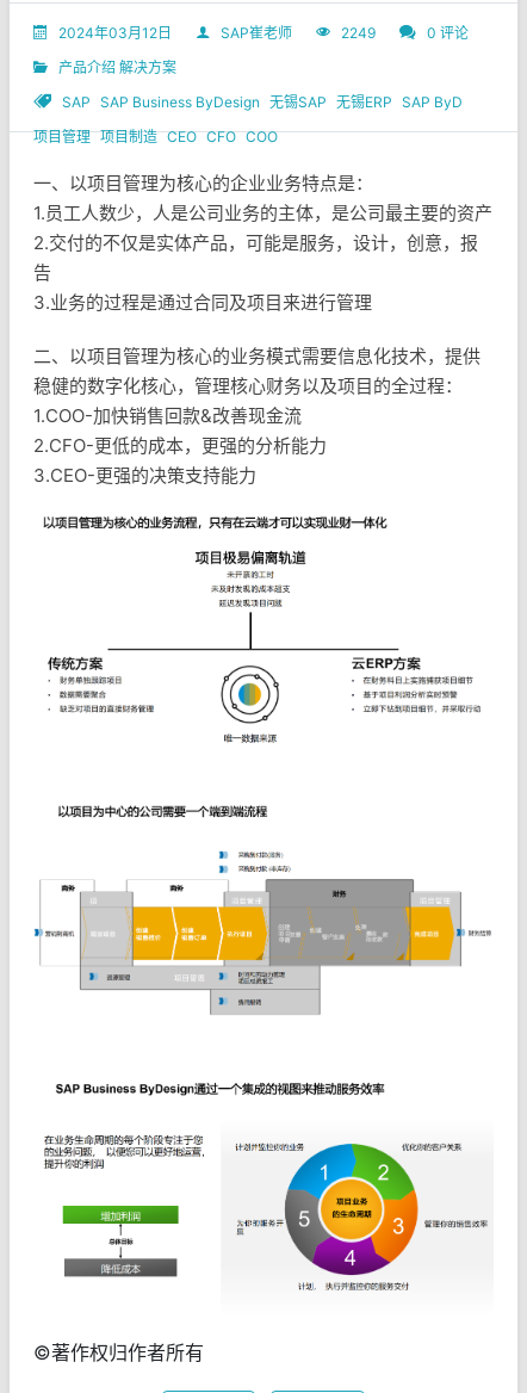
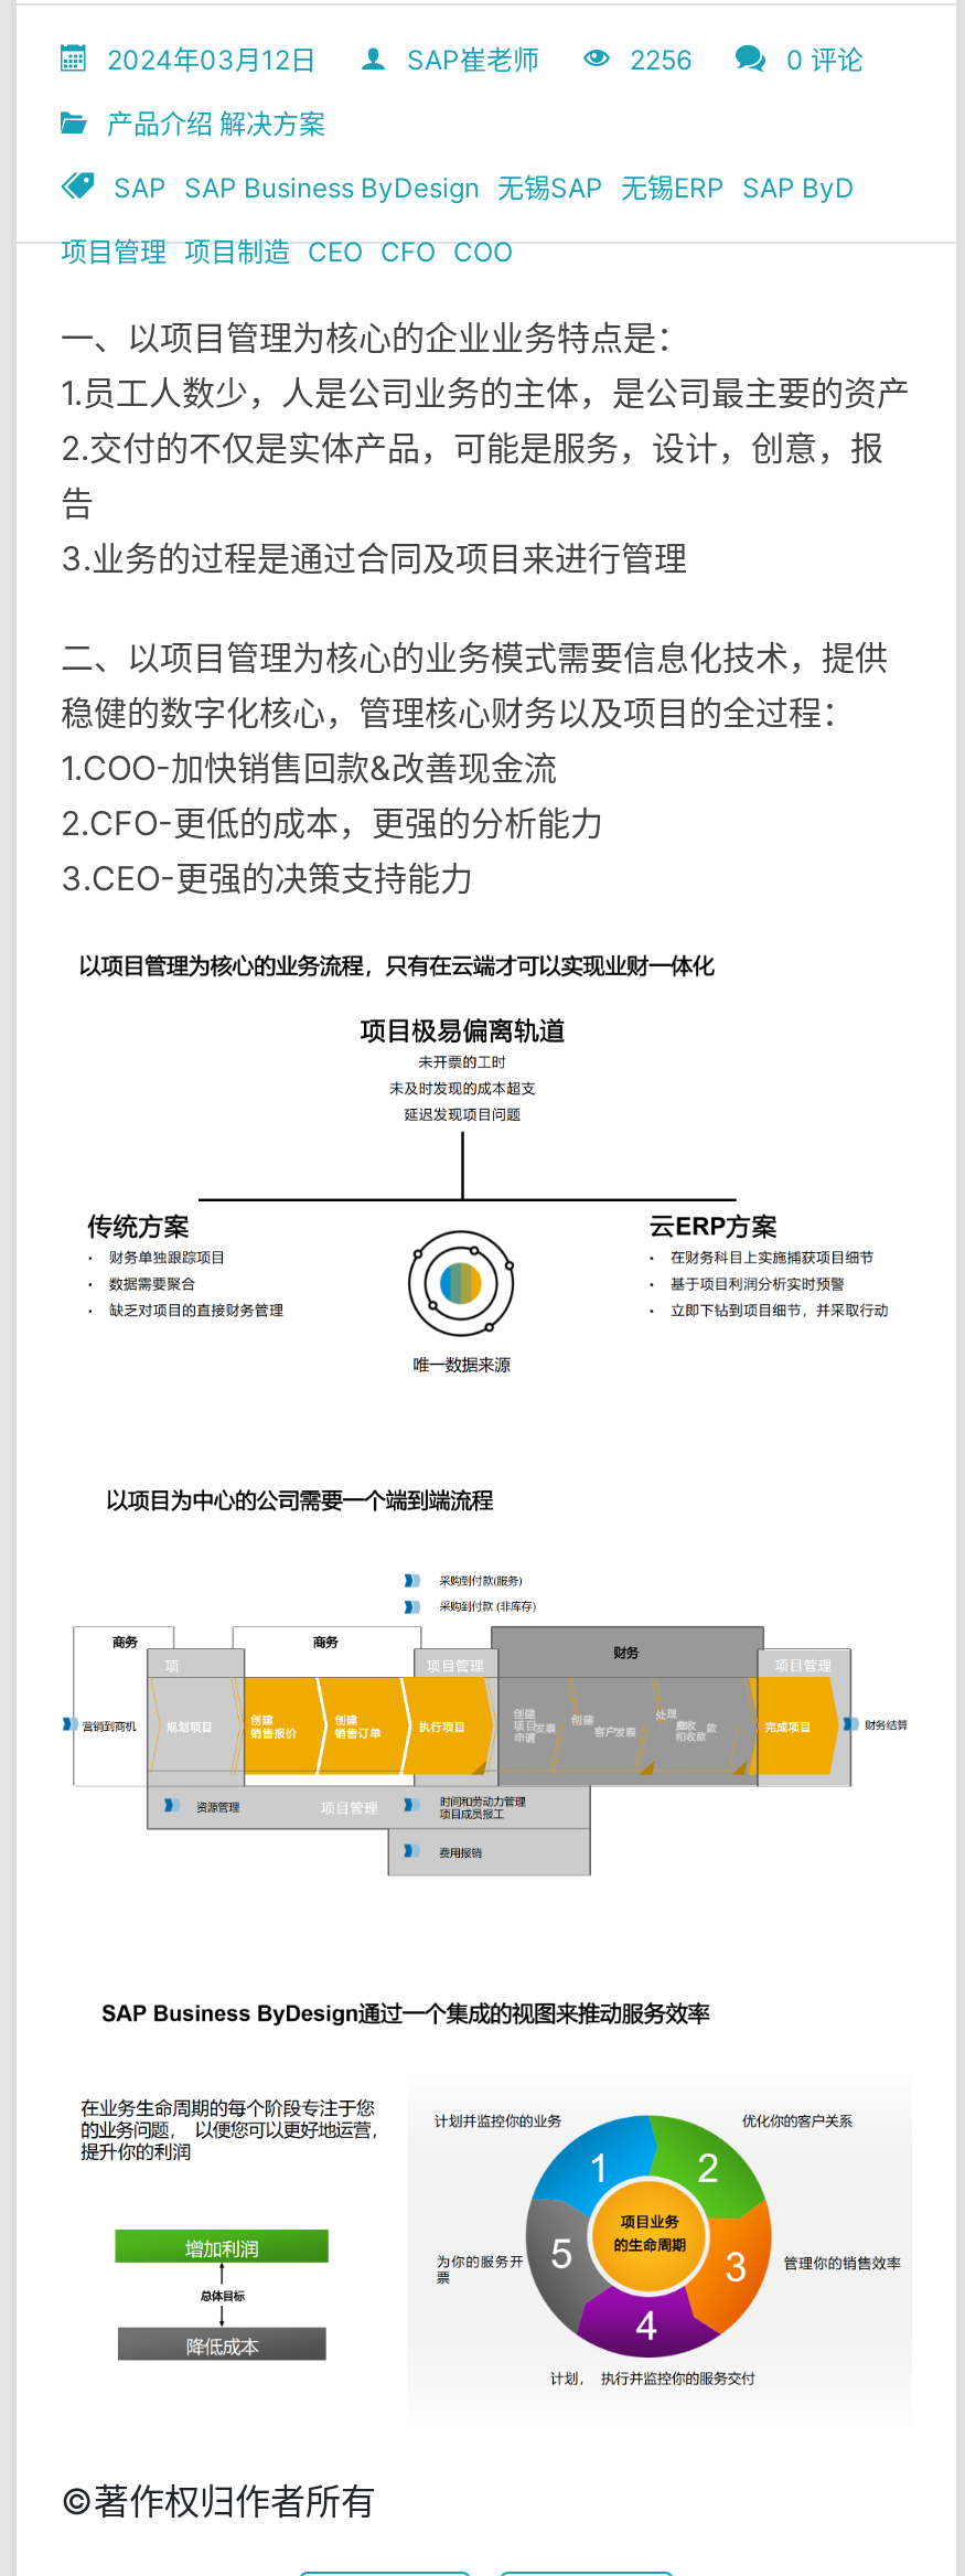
- 2249
+ 2256
